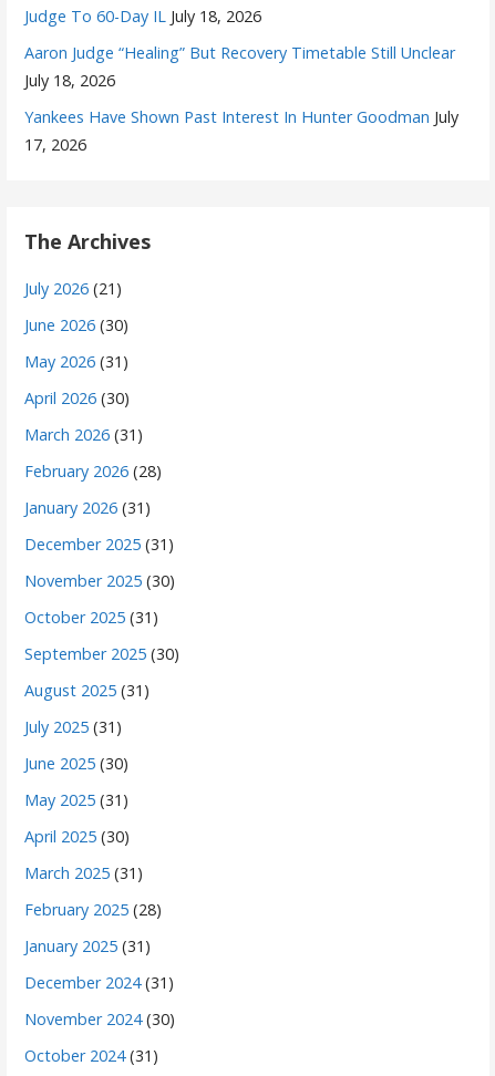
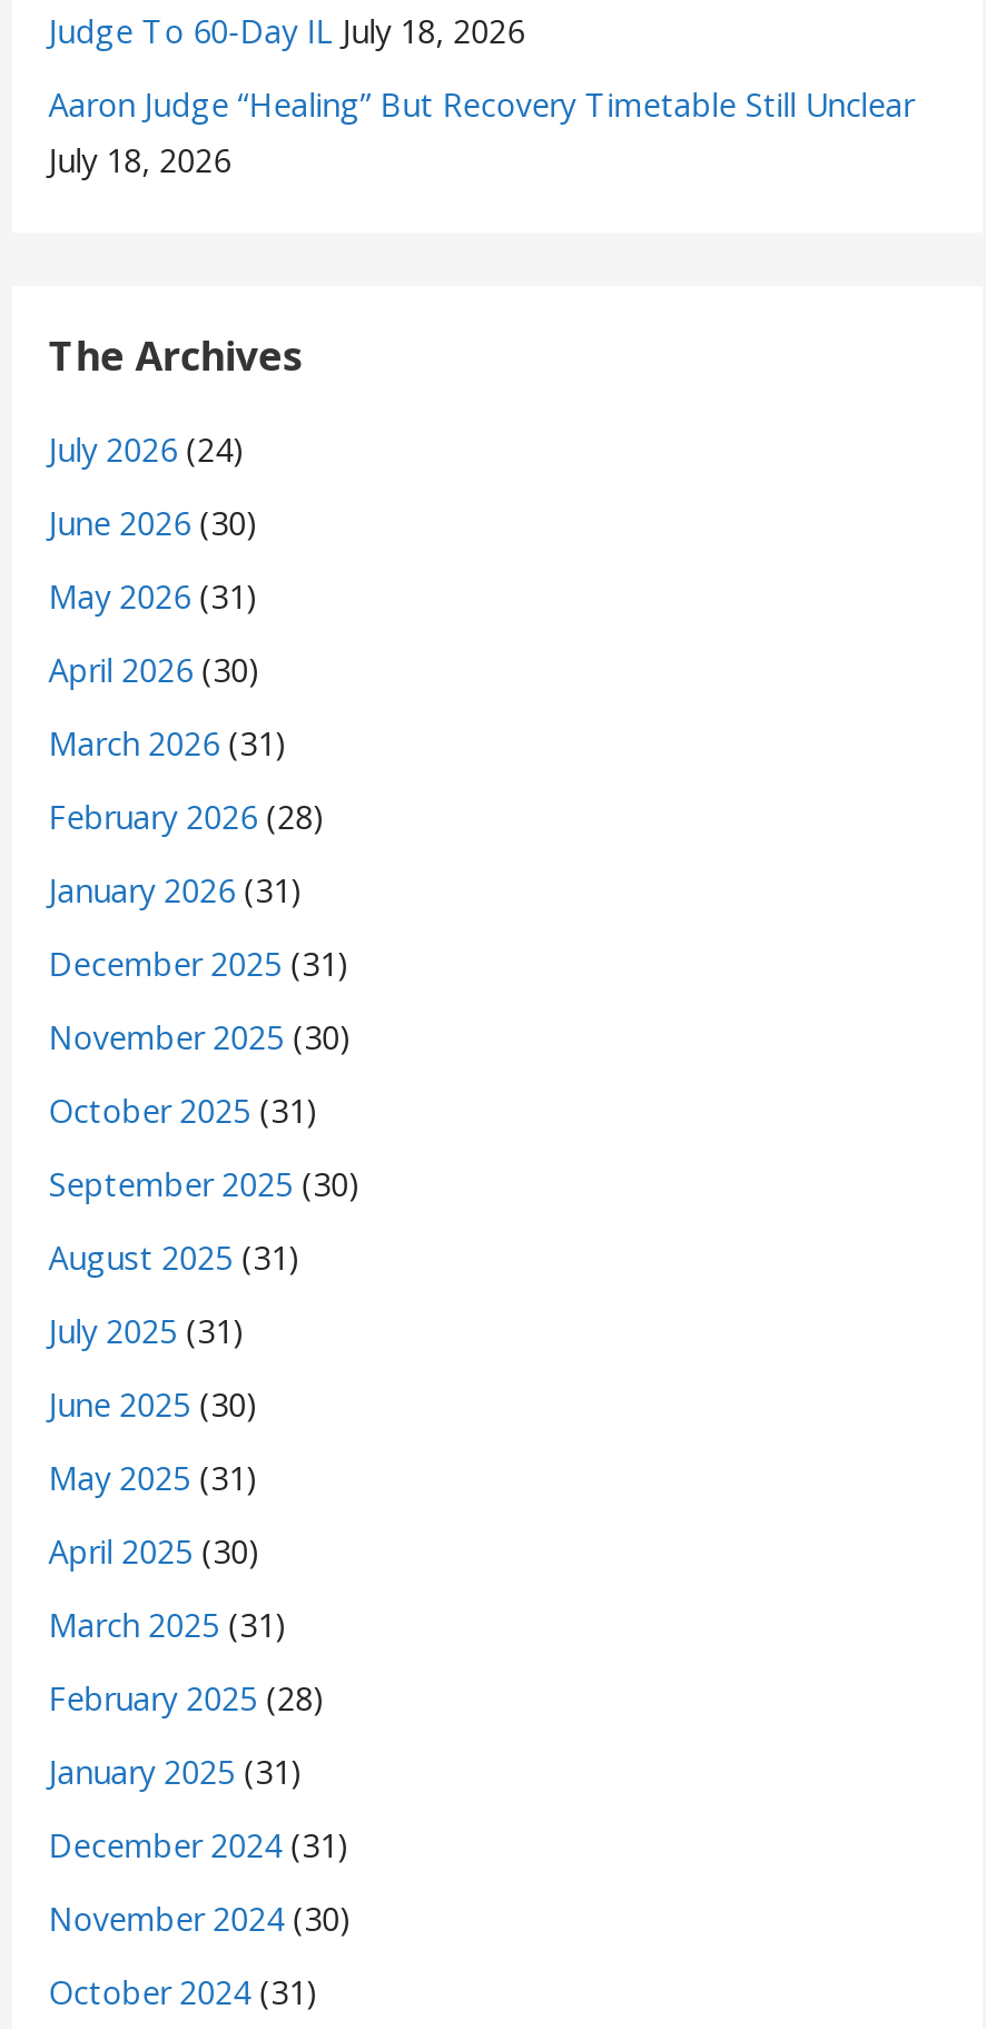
- Yankees Have Shown Past Interest In Hunter Goodman July
- 17, 2026

- July 2026 (21)
+ July 2026 (24)
